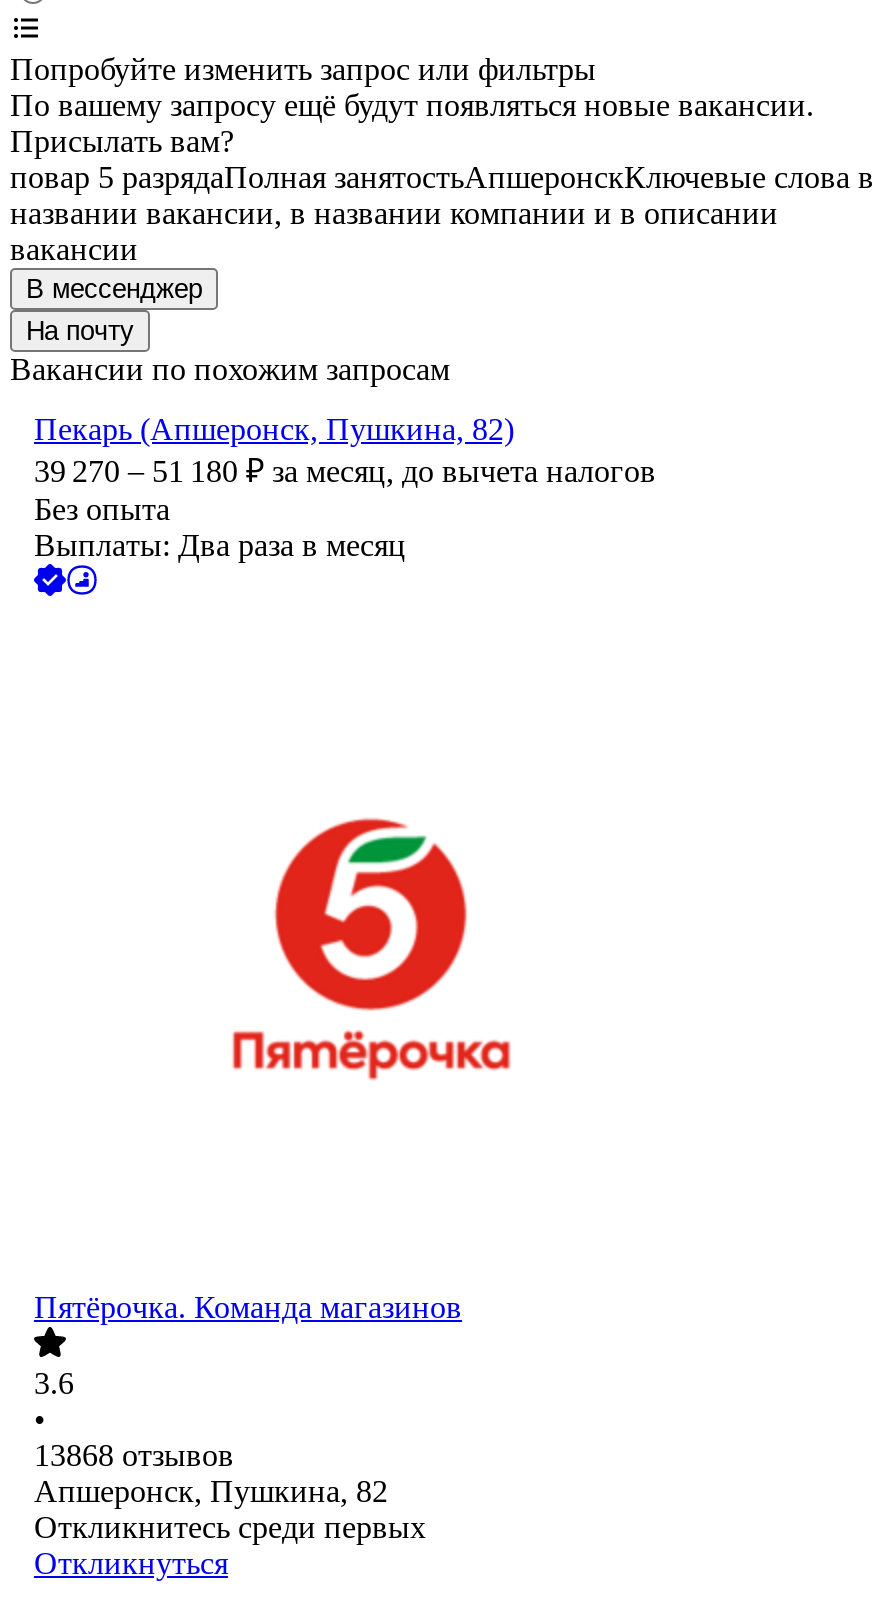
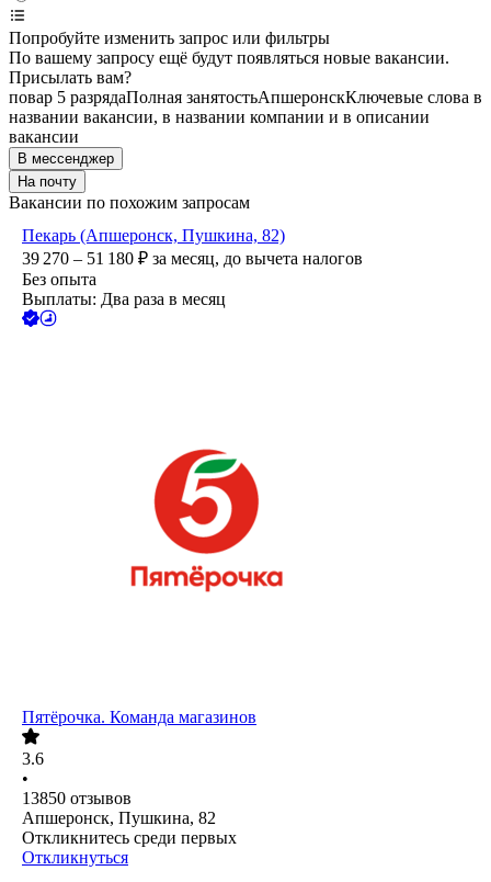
- 13868 отзывов
+ 13850 отзывов
